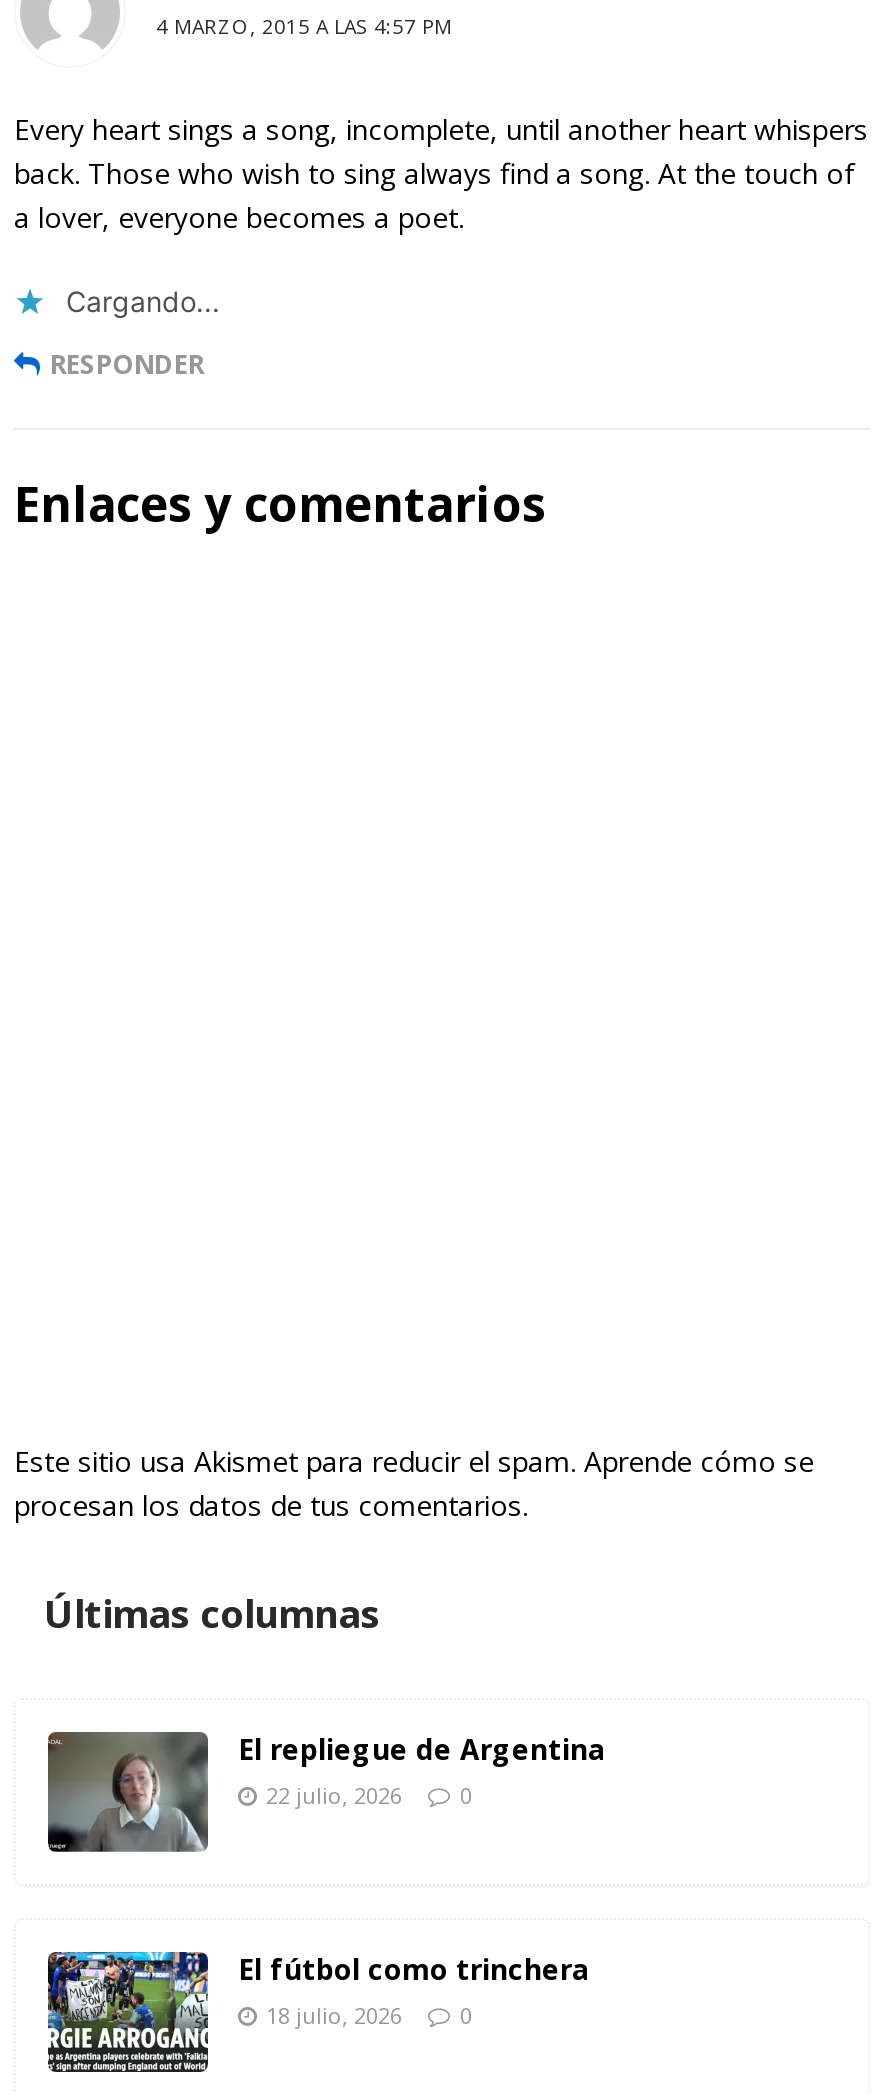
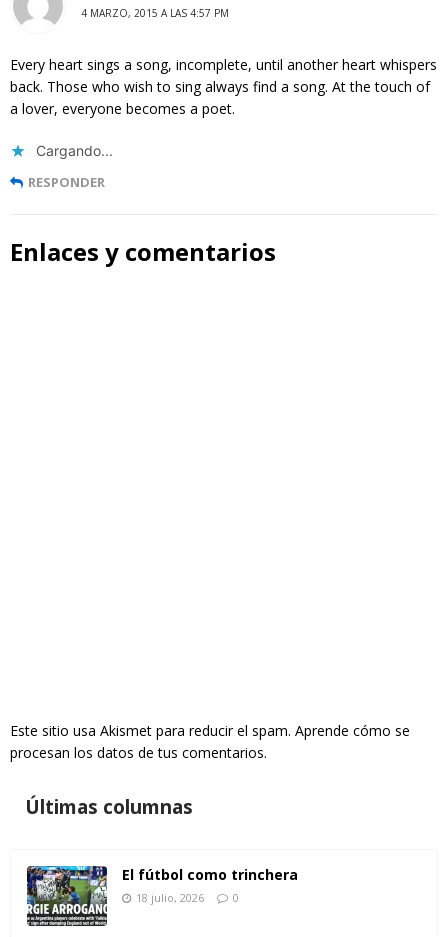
- [image]
- El repliegue de Argentina
- 22 julio, 2026
- 0
